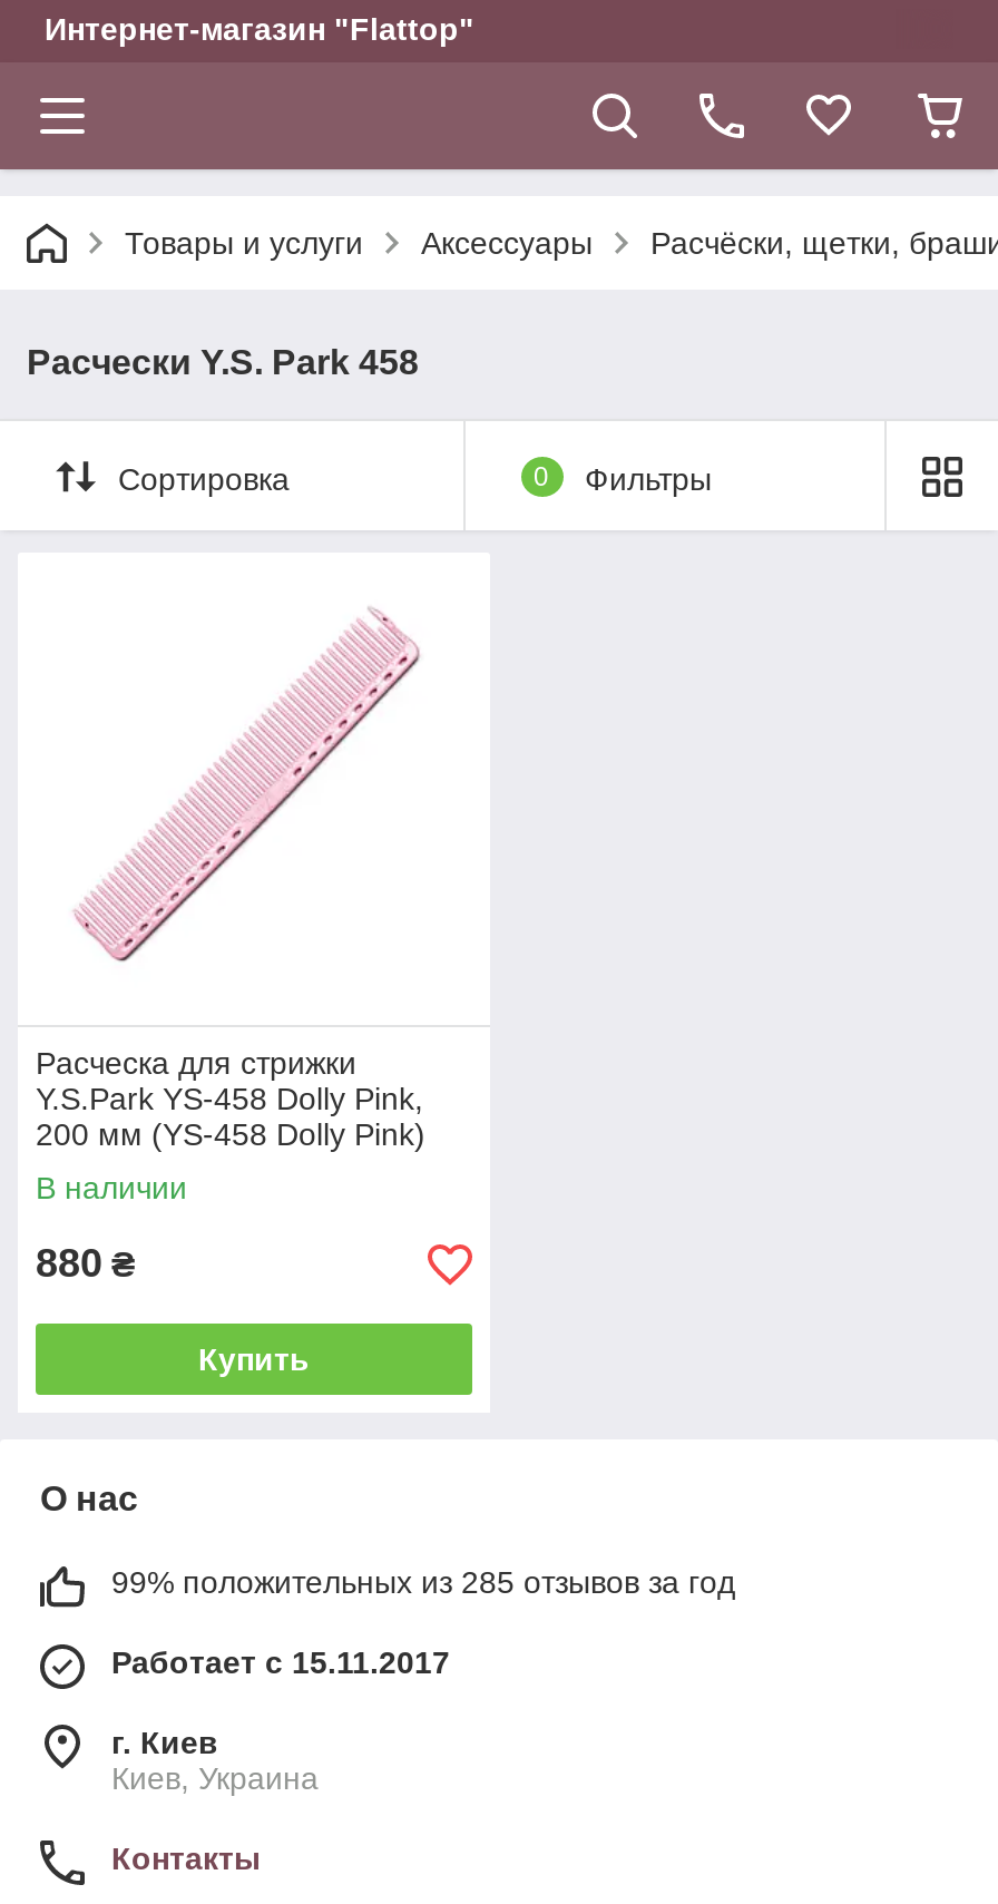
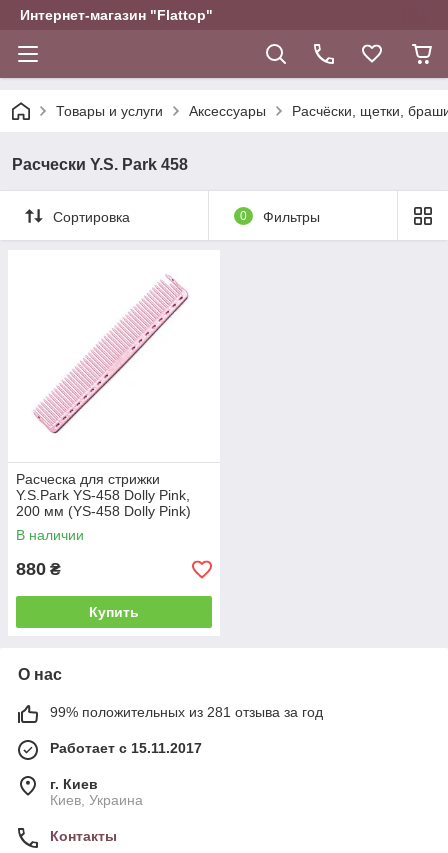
- 99% положительных из 285 отзывов за год
+ 99% положительных из 281 отзыва за год
